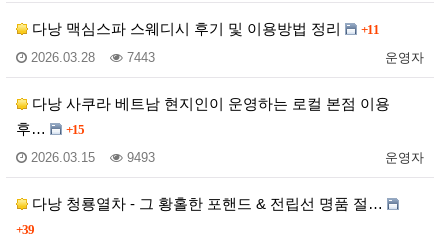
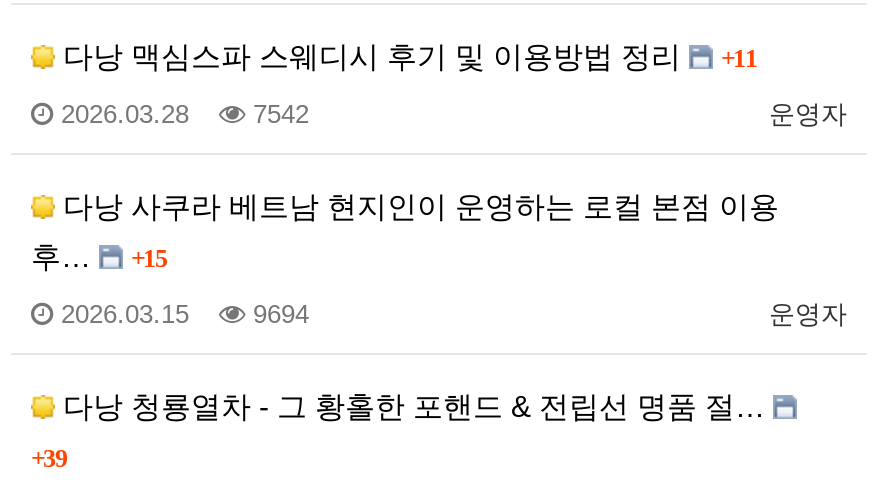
- 7443
+ 7542

- 9493
+ 9694
